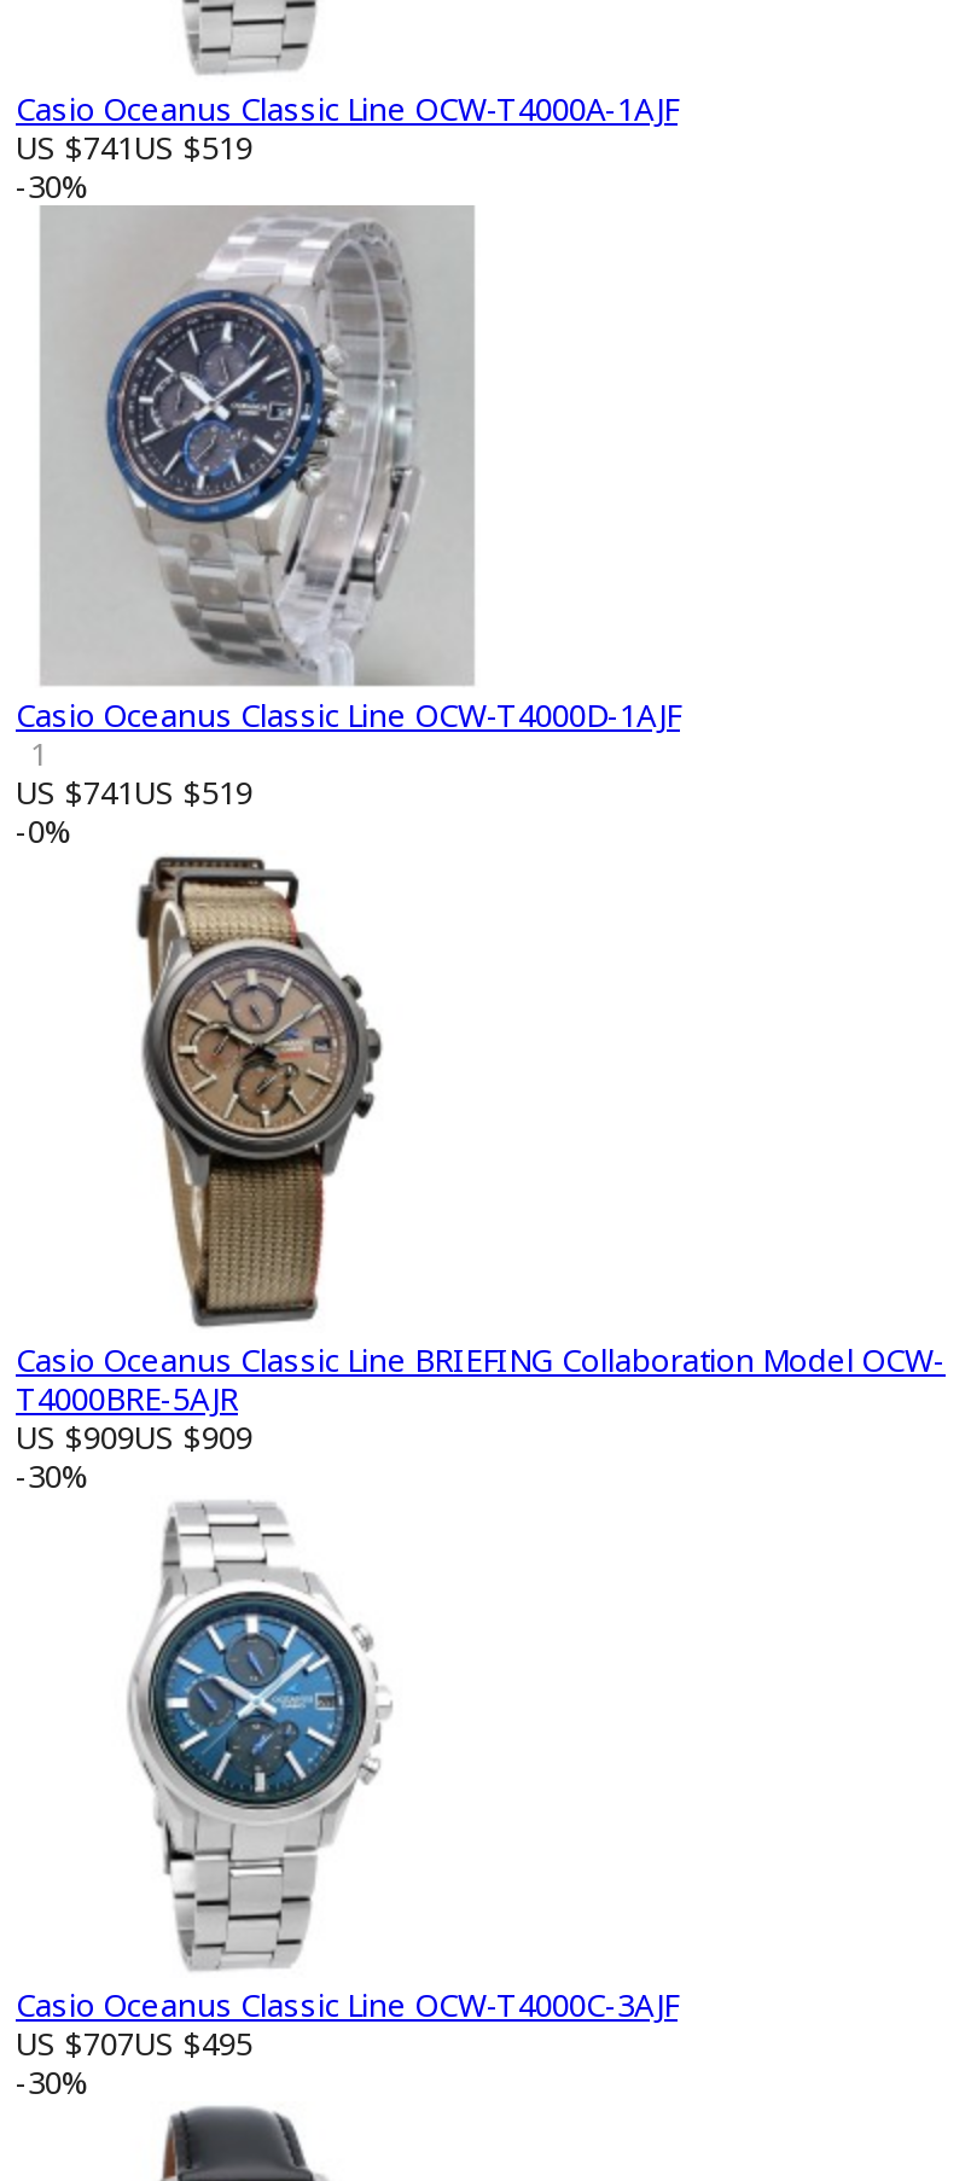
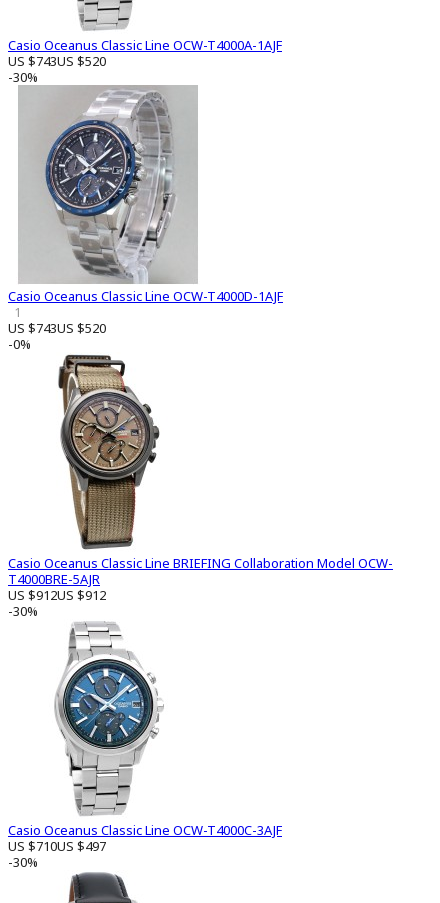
- US $741US $519
+ US $743US $520

- US $741US $519
+ US $743US $520

- US $909US $909
+ US $912US $912

- US $707US $495
+ US $710US $497
